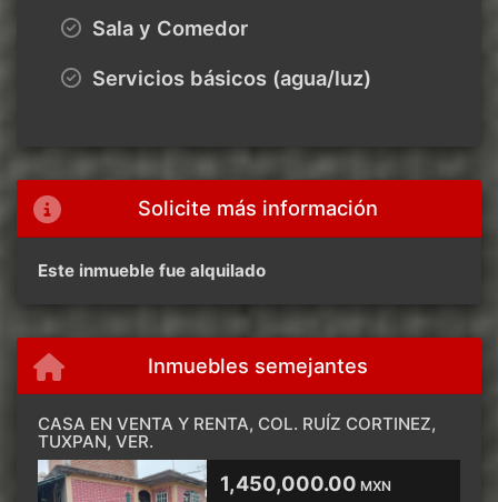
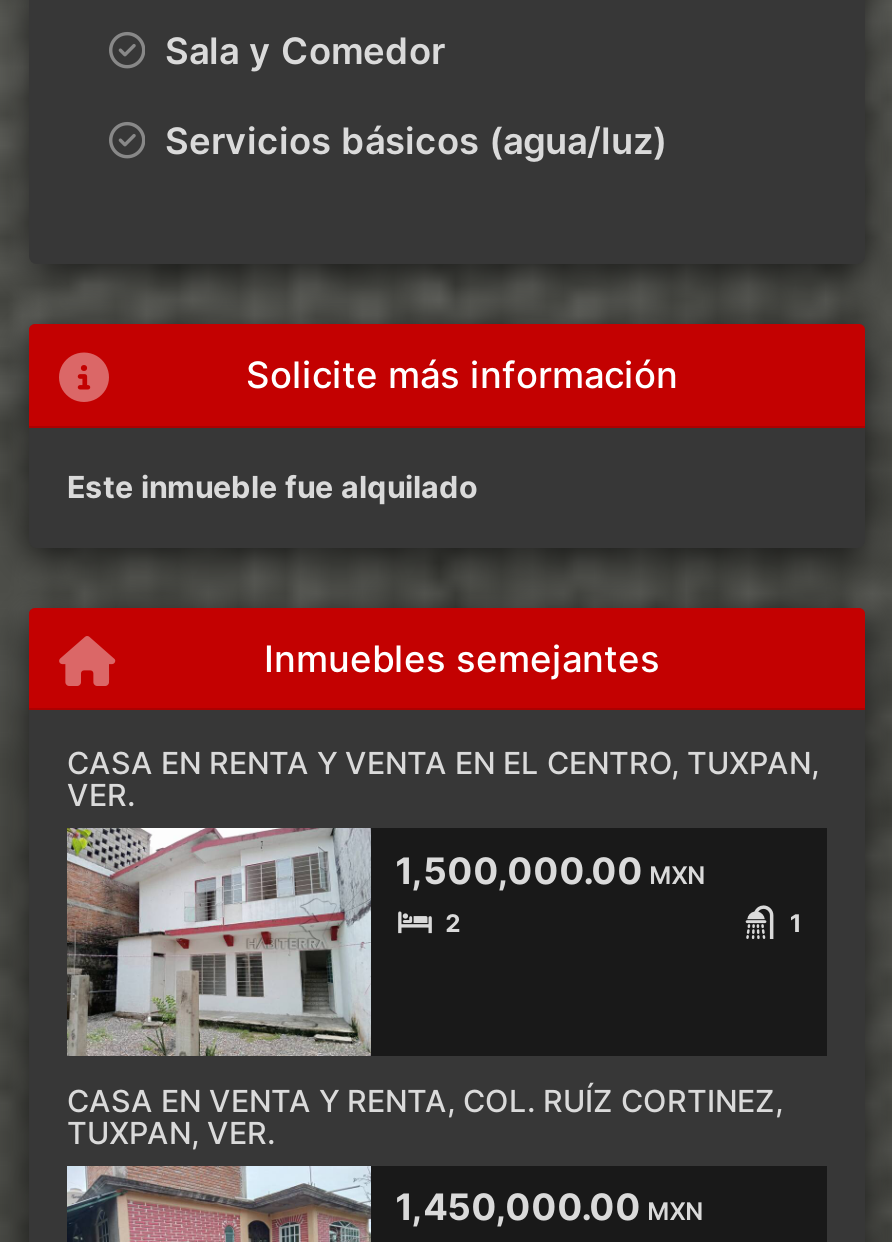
+ [image]
+ CASA EN RENTA Y VENTA EN EL CENTRO, TUXPAN,
+ VER.
+ 1,500,000.00 MXN
+ 2
+ 1
